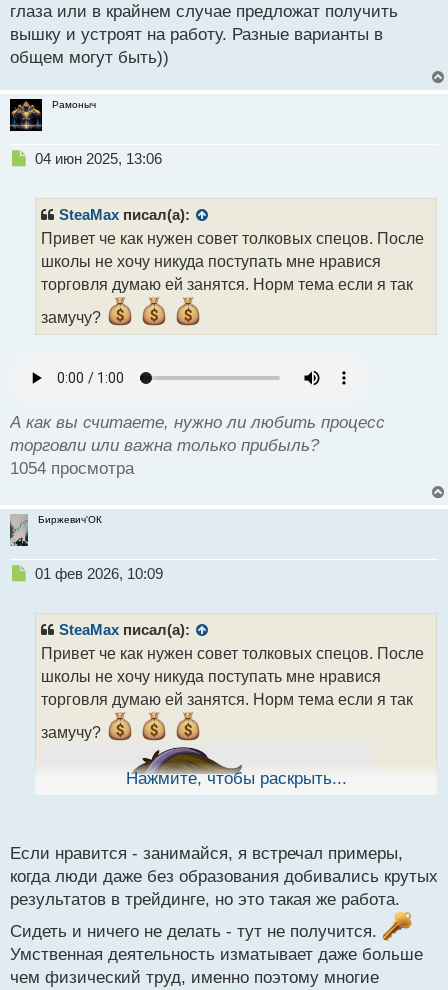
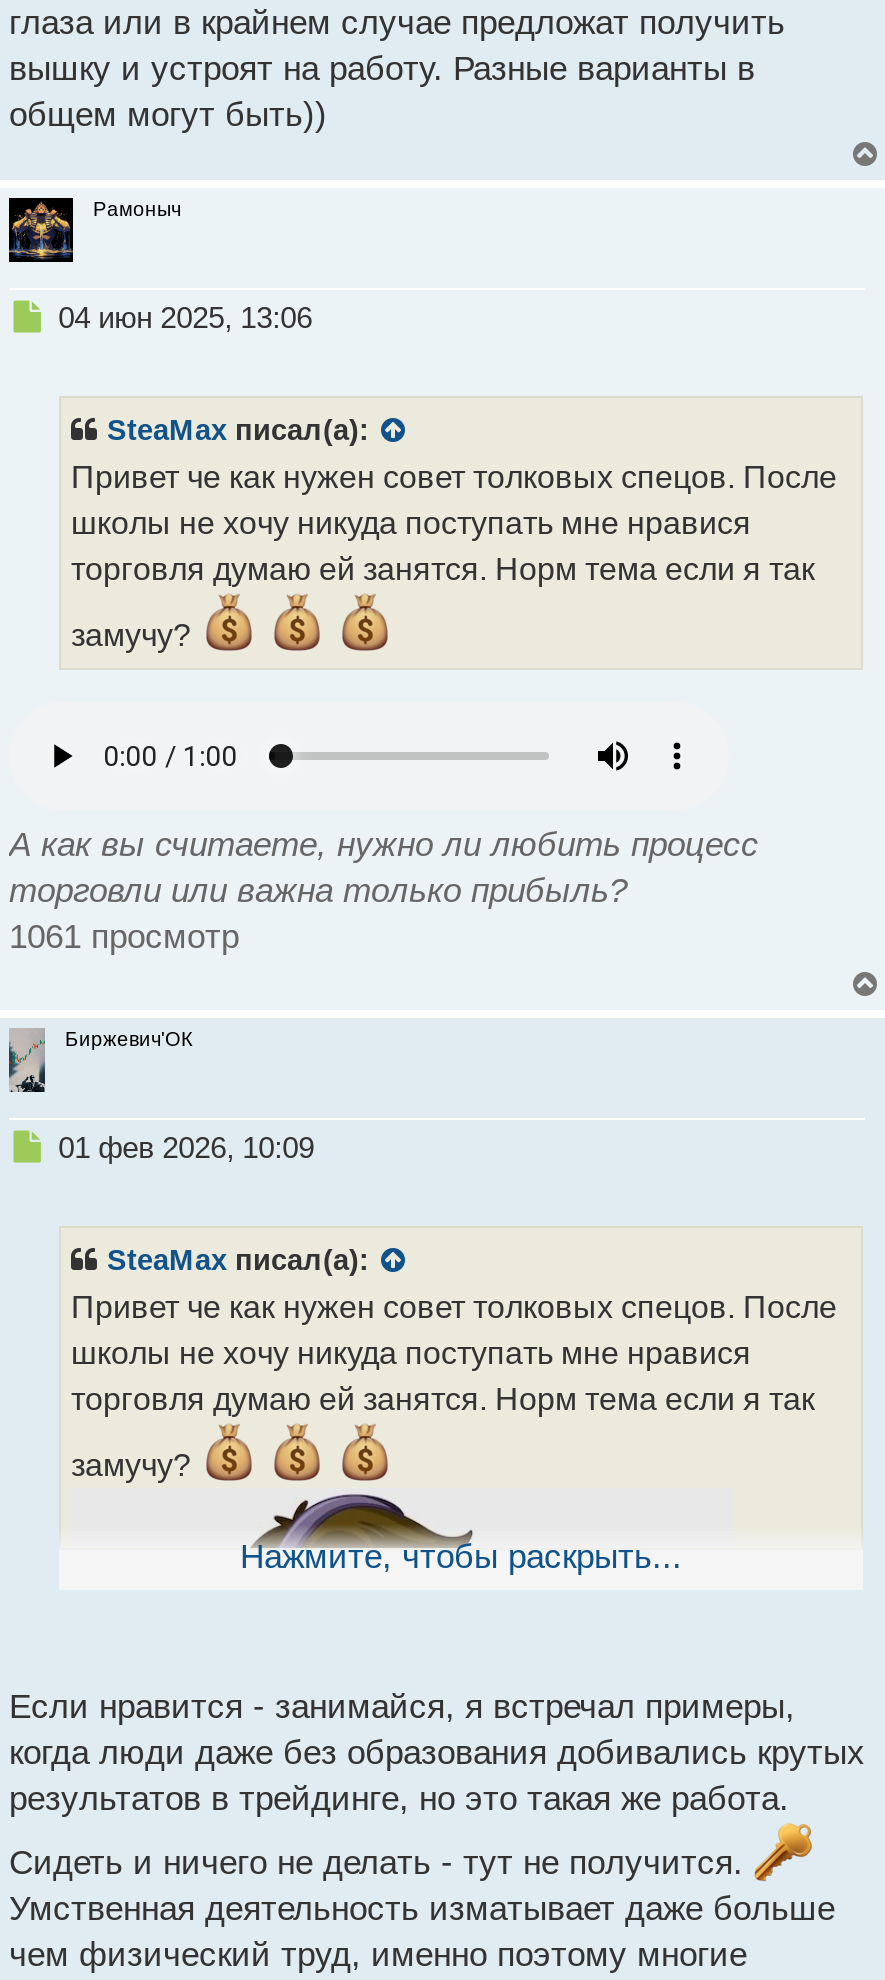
- 1054 просмотра
+ 1061 просмотр
